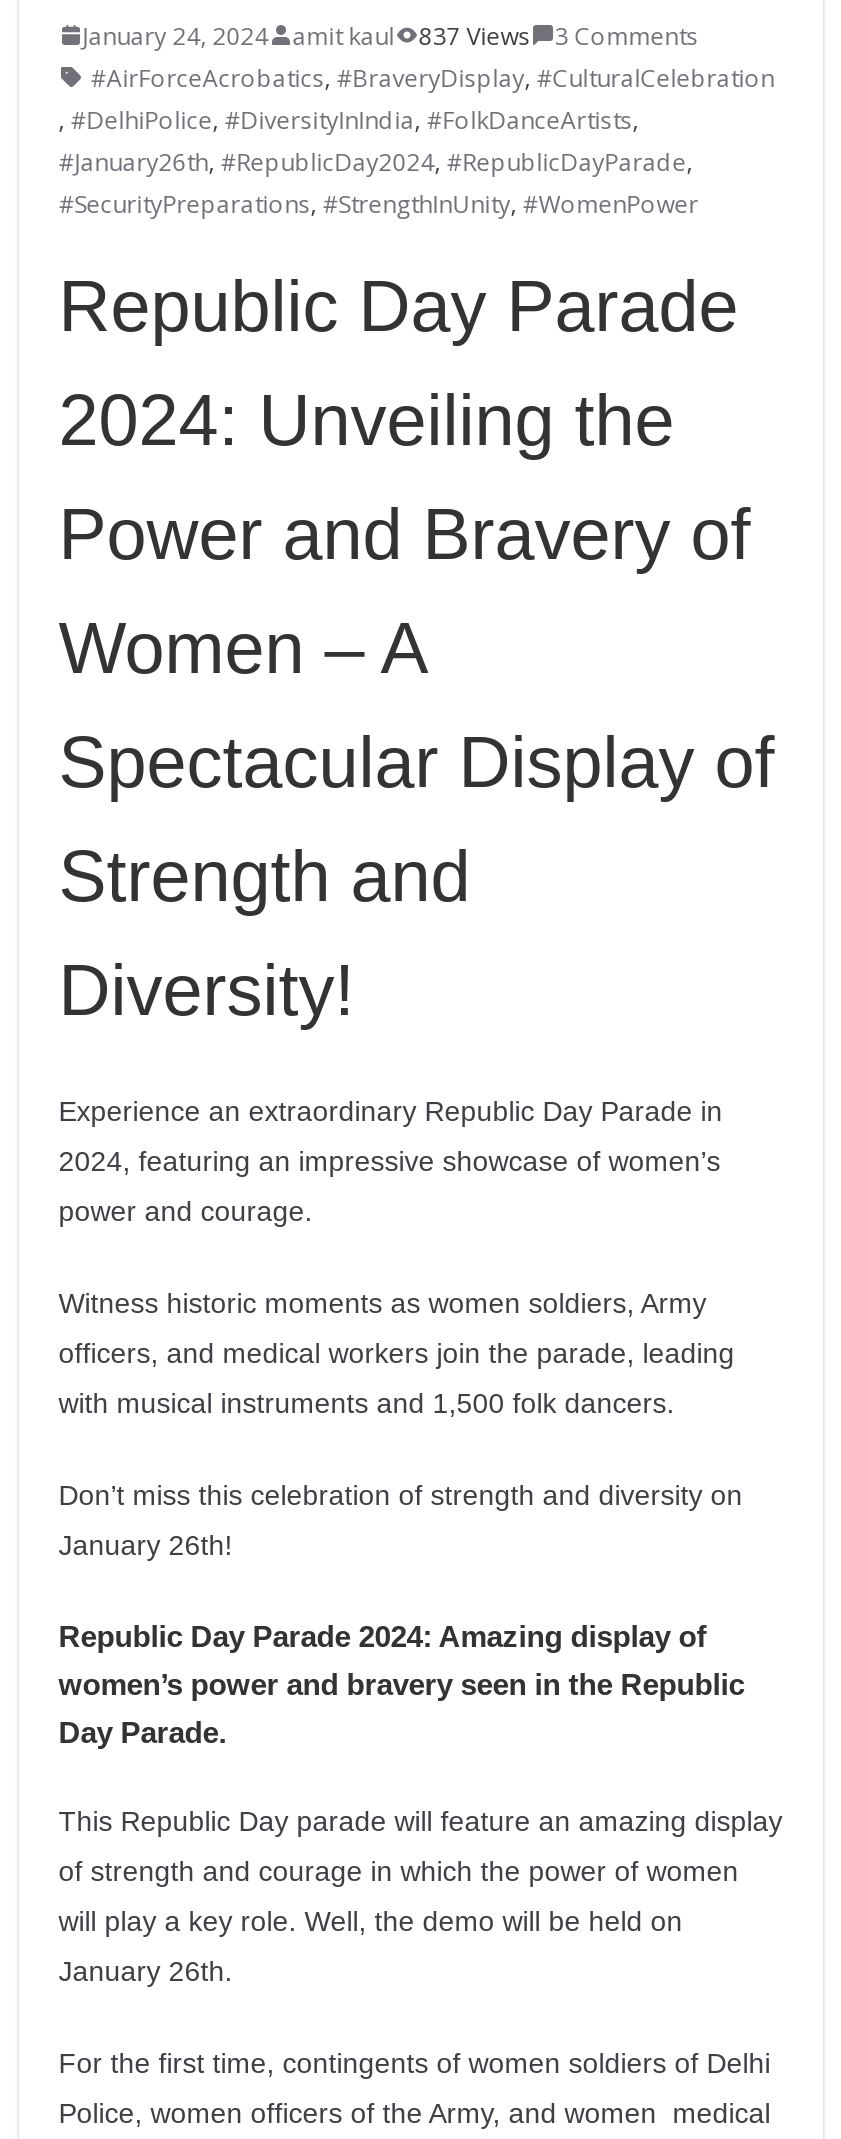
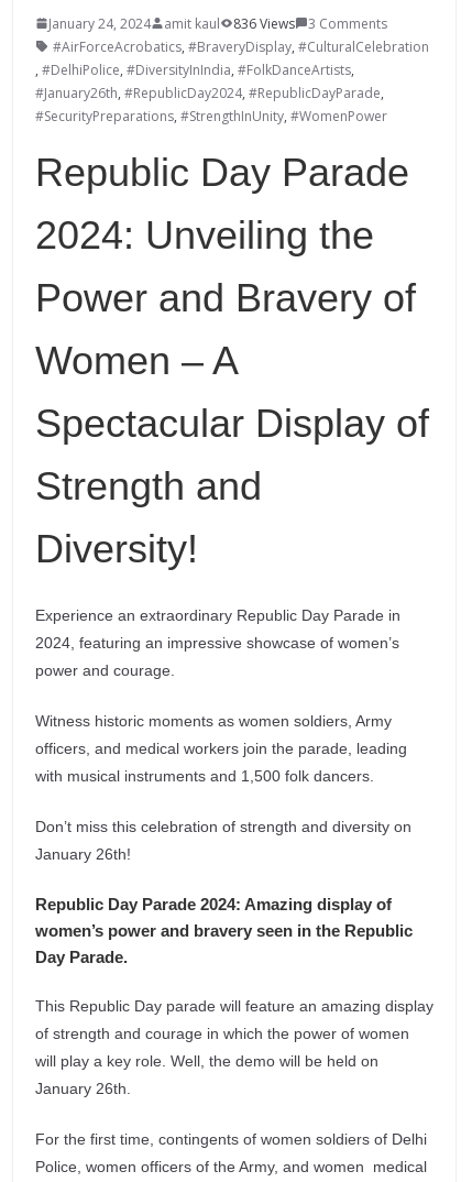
- January 24, 2024 amit kaul 837 Views 3 Comments
+ January 24, 2024 amit kaul 836 Views 3 Comments
